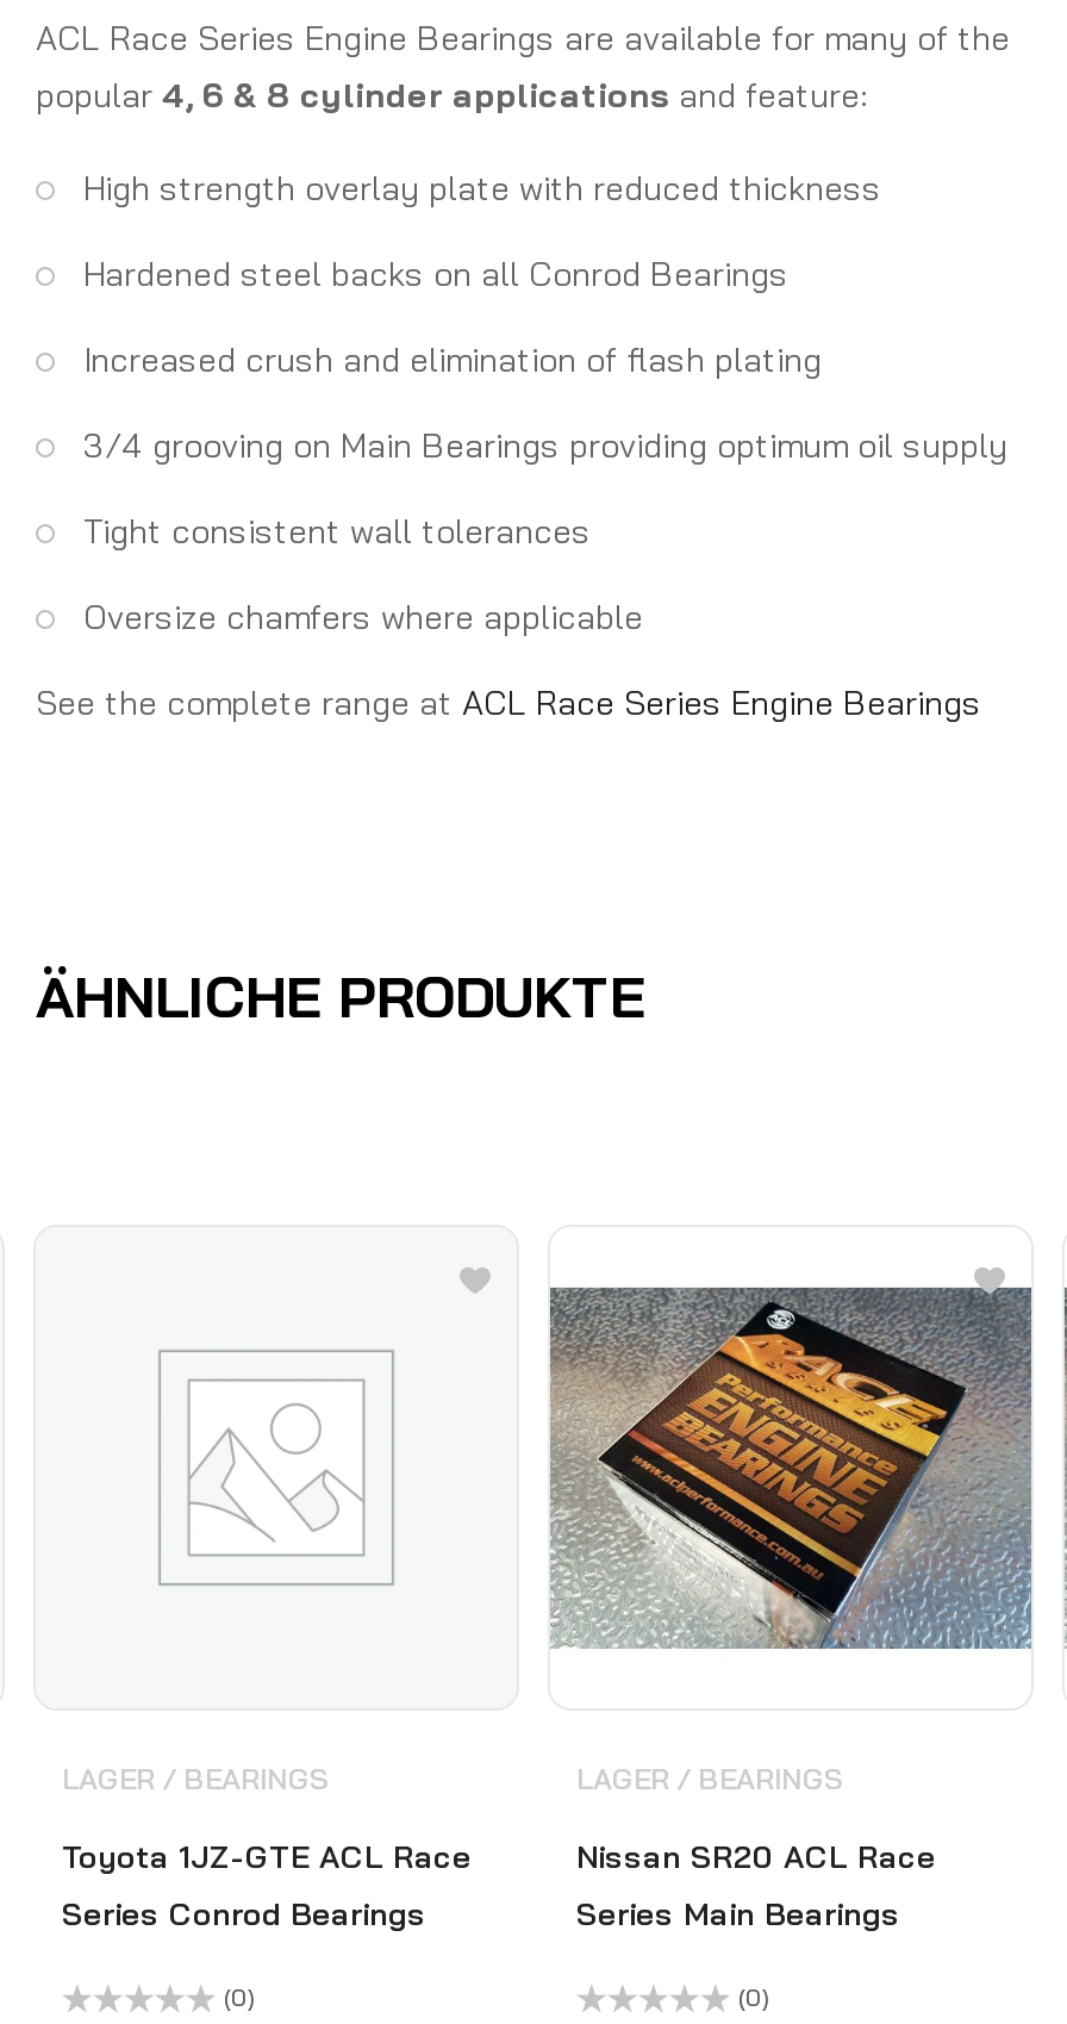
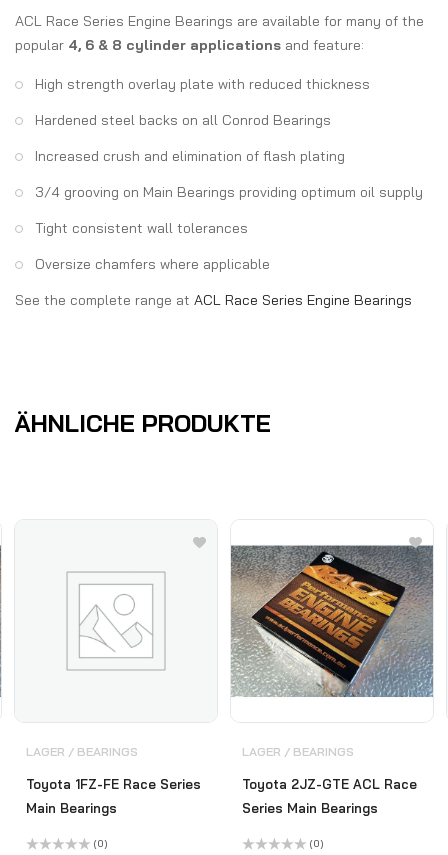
- Toyota 1JZ-GTE ACL Race
+ Toyota 1FZ-FE Race Series

- Nissan SR20 ACL Race
+ Toyota 2JZ-GTE ACL Race

- Series Conrod Bearings
+ Main Bearings
